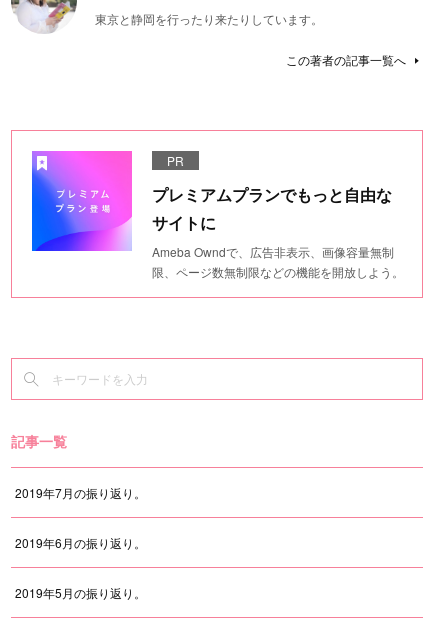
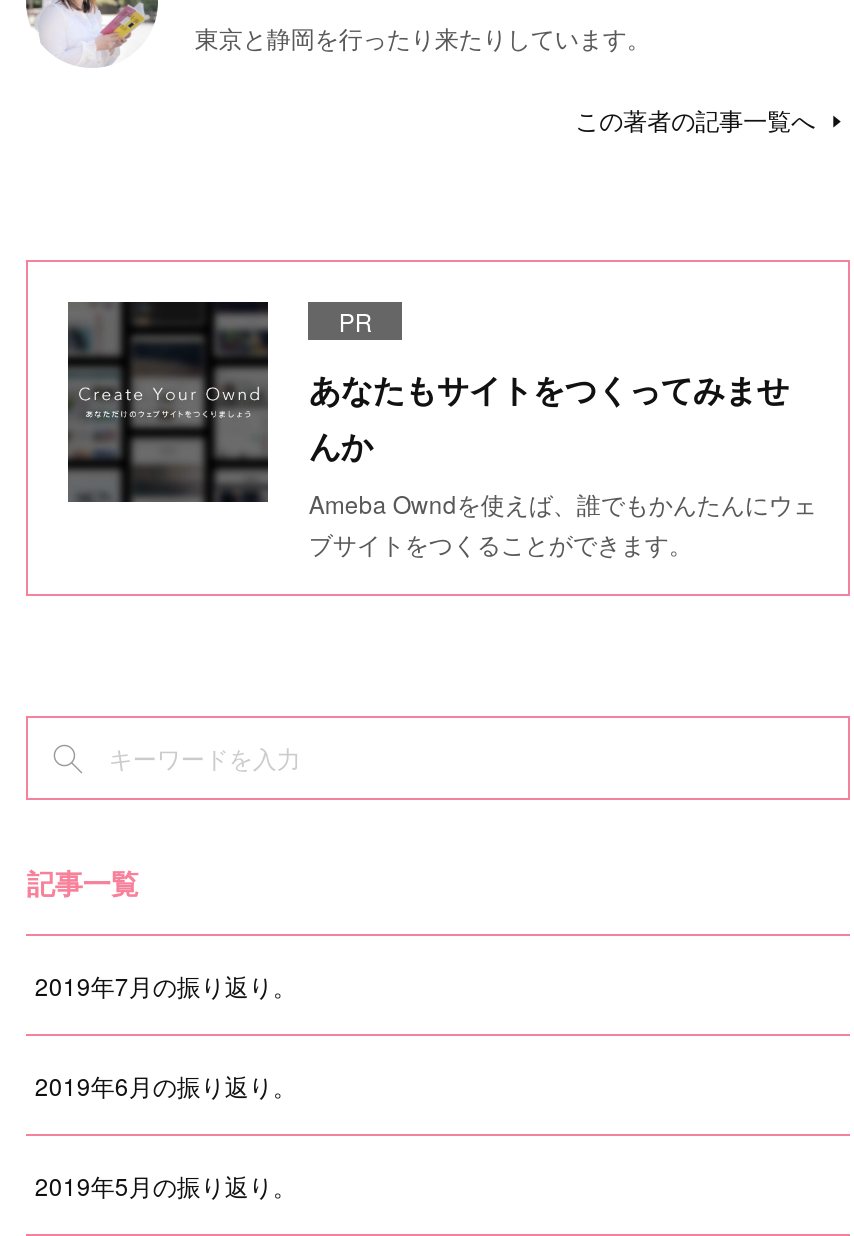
- [image]
- プレミアムプランでもっと自由な
- サイトに
- Ameba Owndで、広告非表示、画像容量無制
- 限、ページ数無制限などの機能を開放しよう。
+ [image]
+ あなたもサイトをつくってみませ
+ んか
+ Ameba Owndを使えば、誰でもかんたんにウェ
+ ブサイトをつくることができます。
